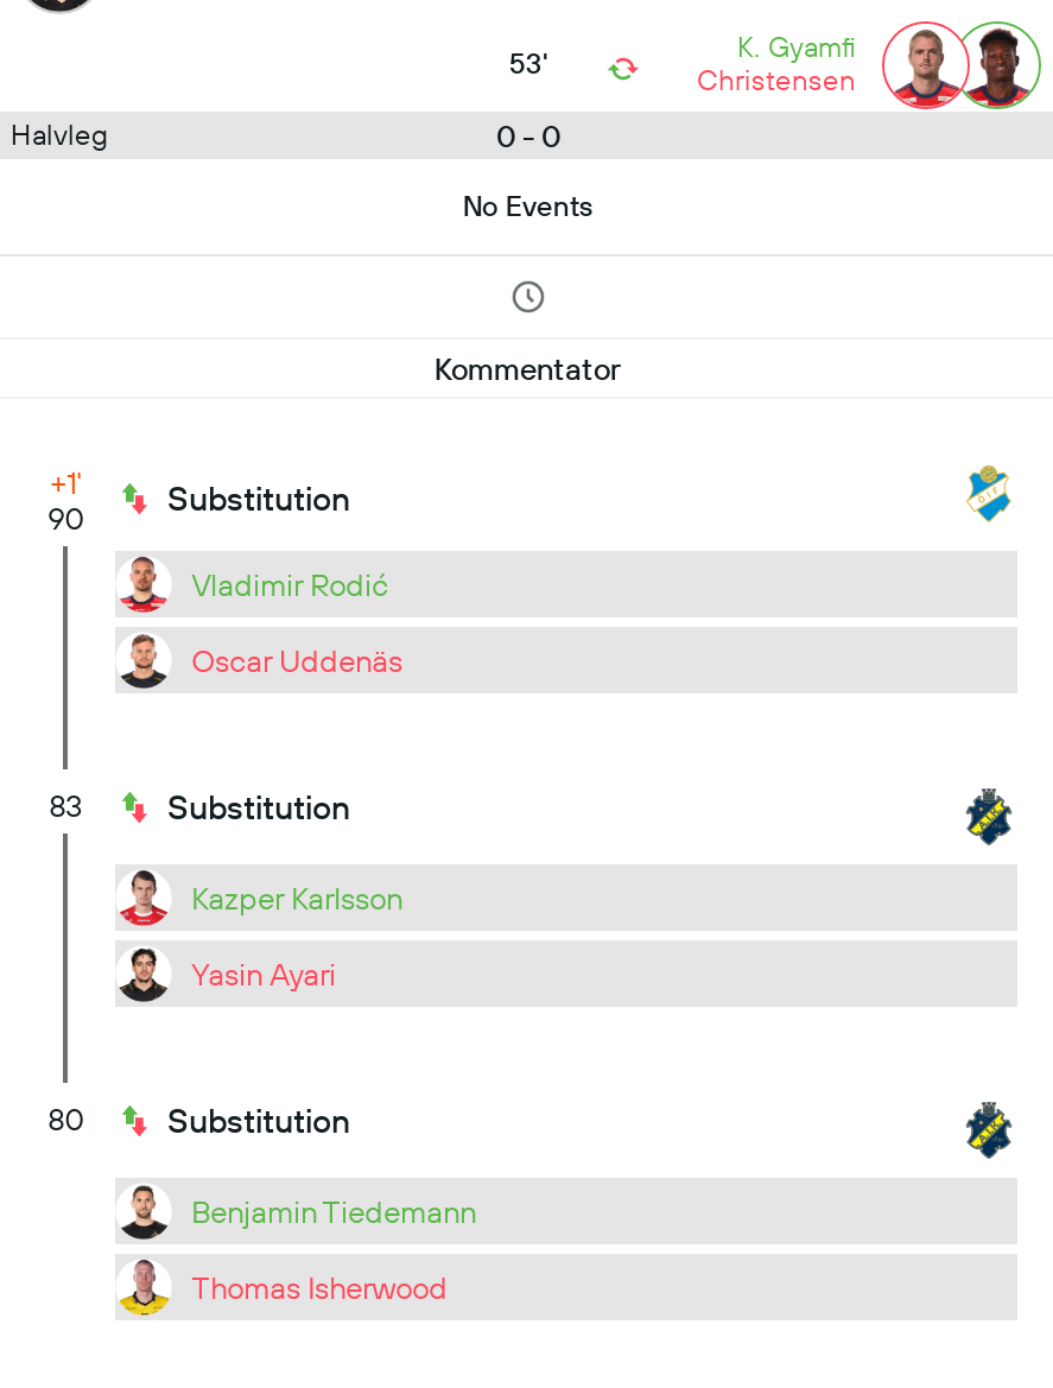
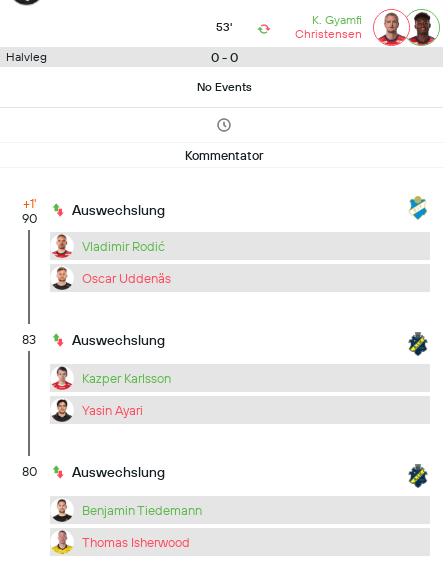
- Substitution
+ Auswechslung

- Substitution
+ Auswechslung

- Substitution
+ Auswechslung
